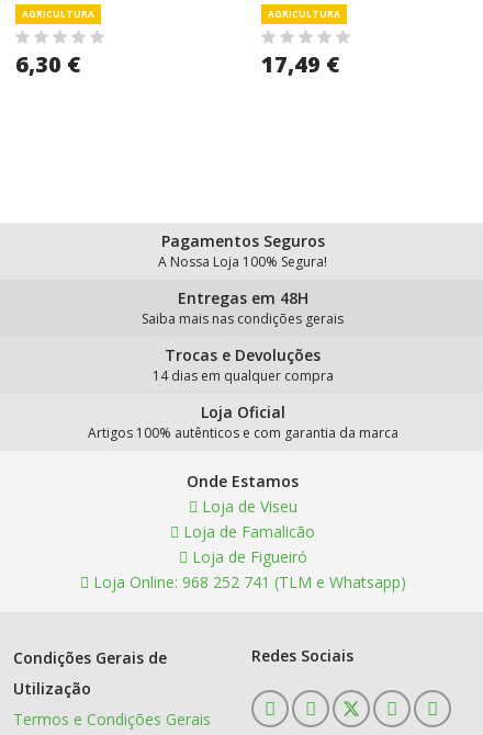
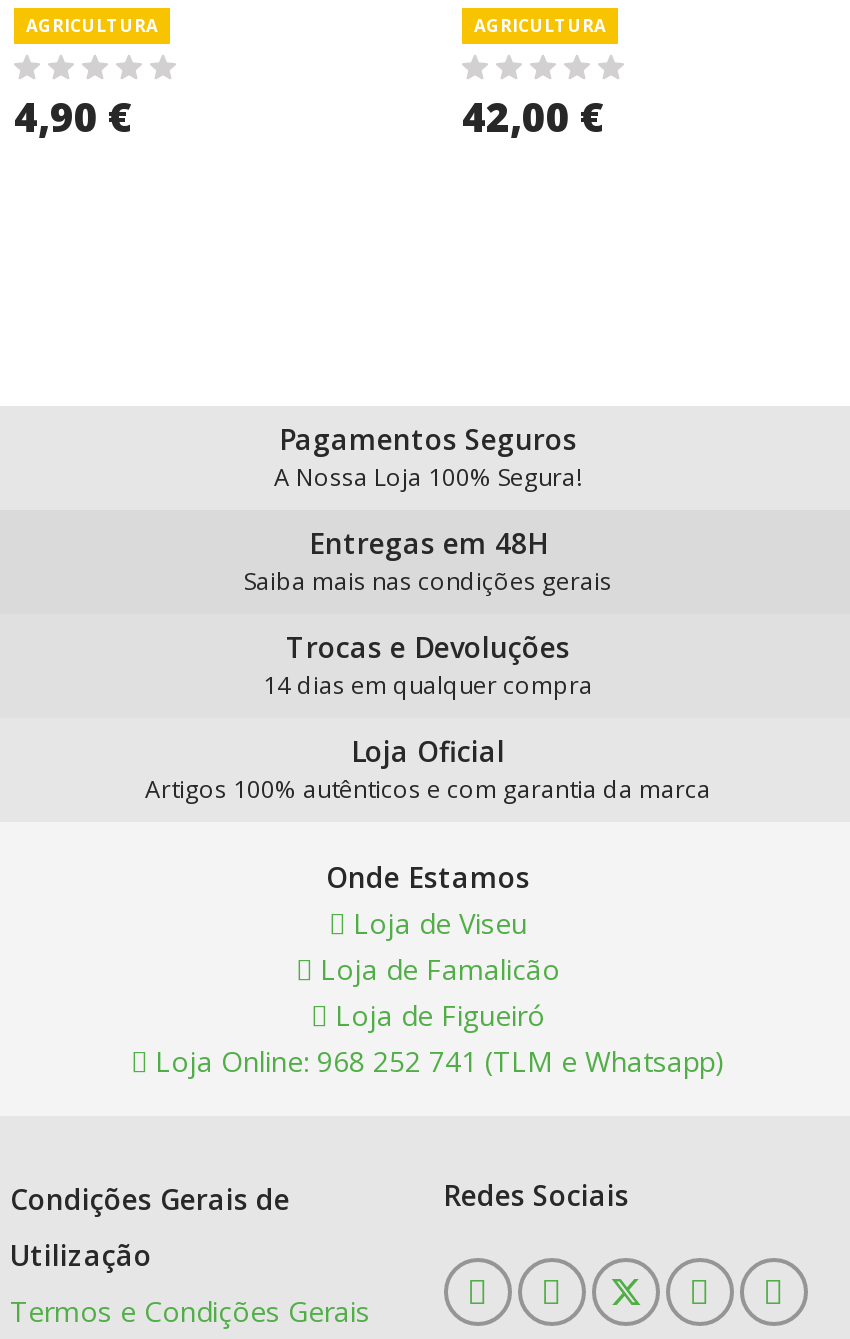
- 6,30 €
+ 4,90 €

- 17,49 €
+ 42,00 €
